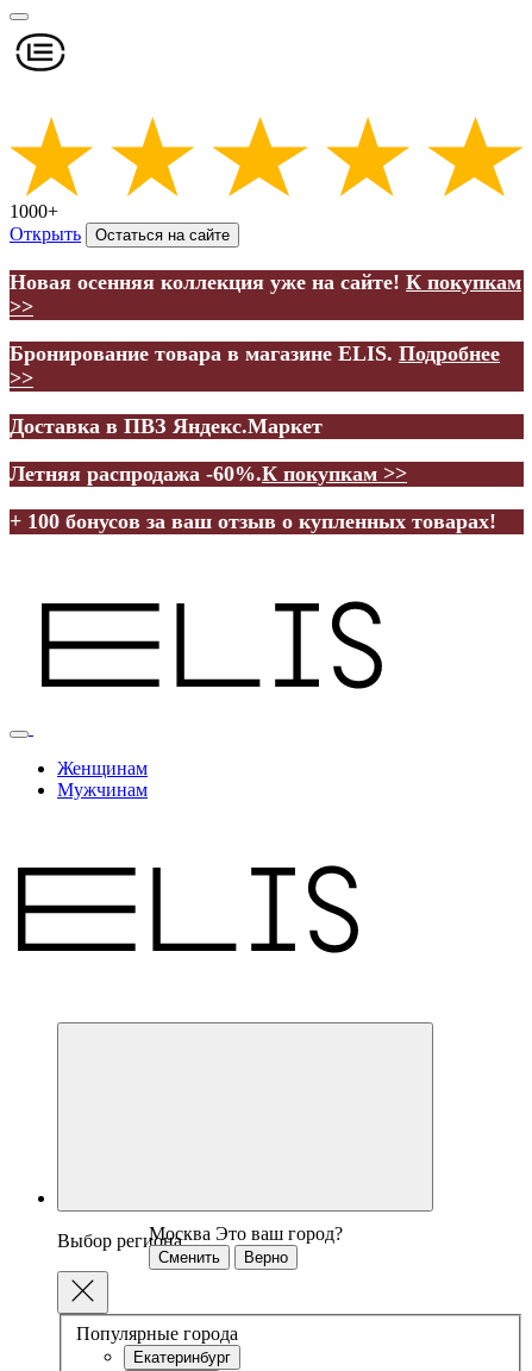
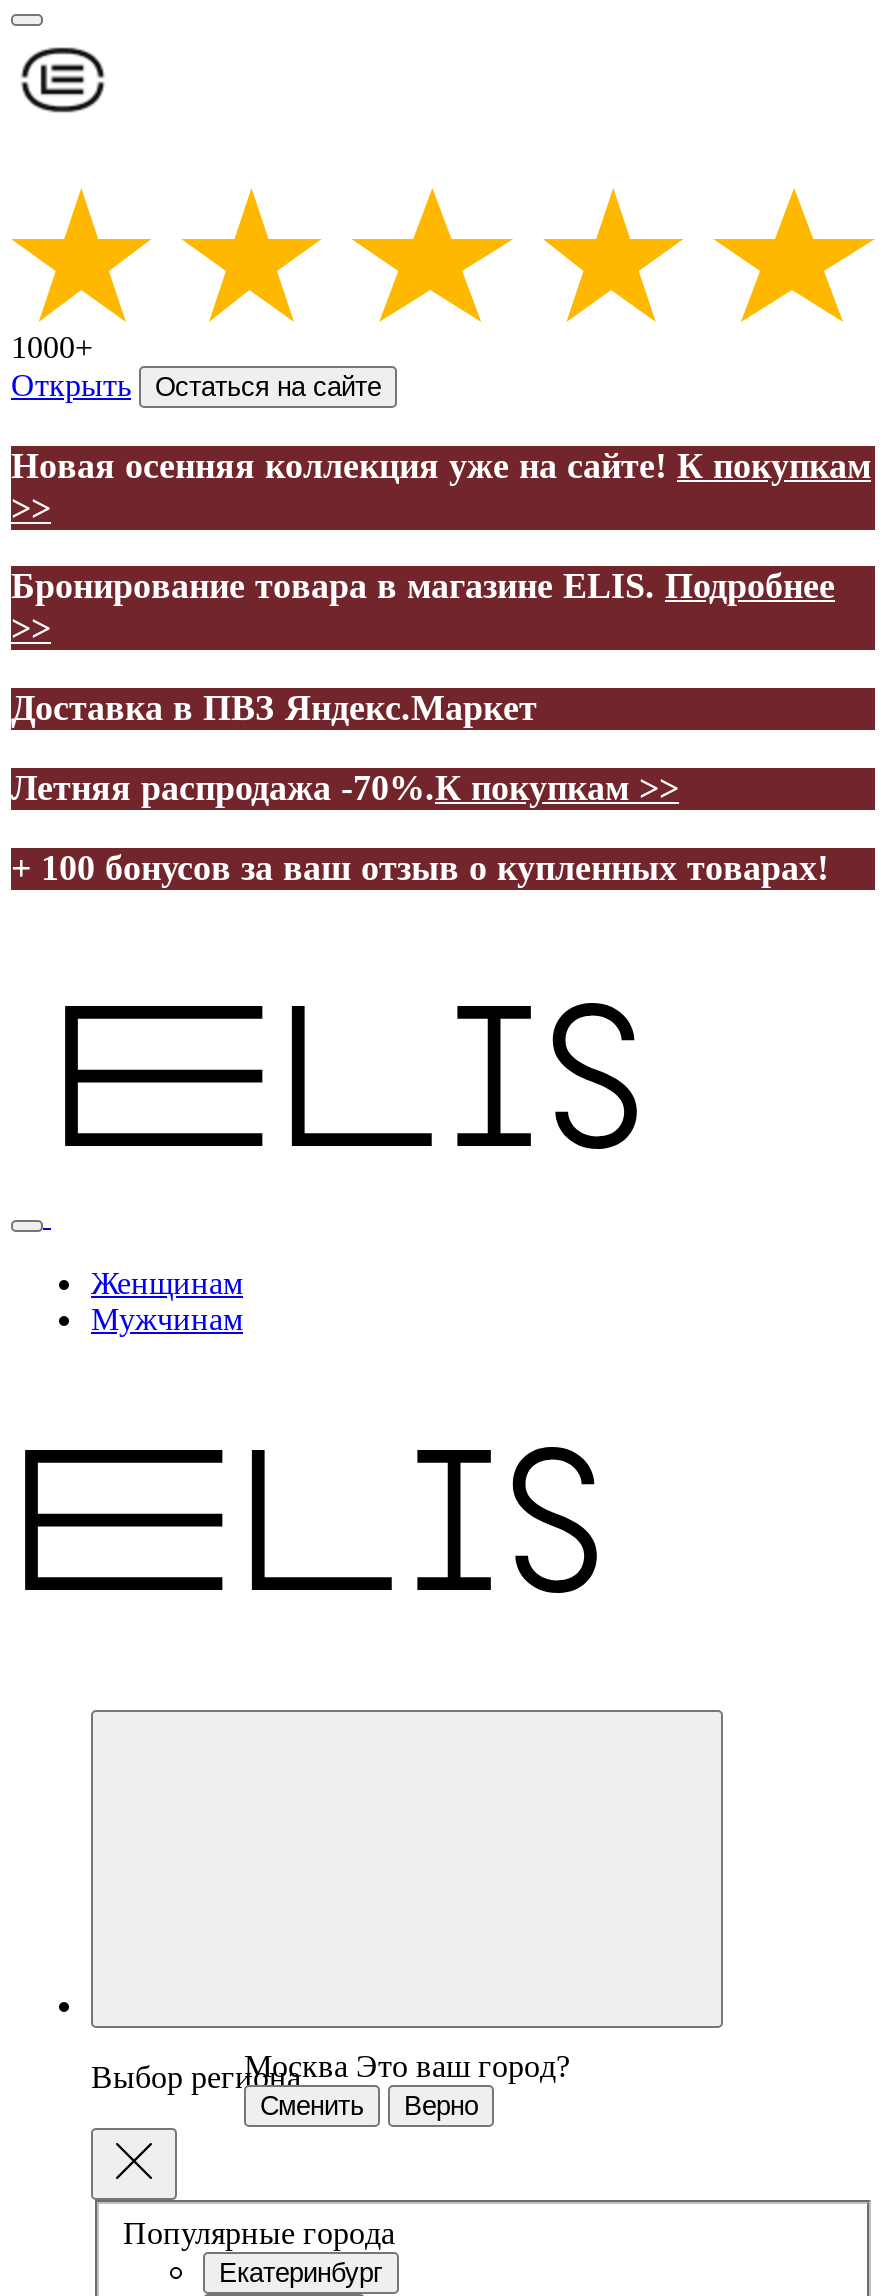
- Летняя распродажа -60%.К покупкам >>
+ Летняя распродажа -70%.К покупкам >>
